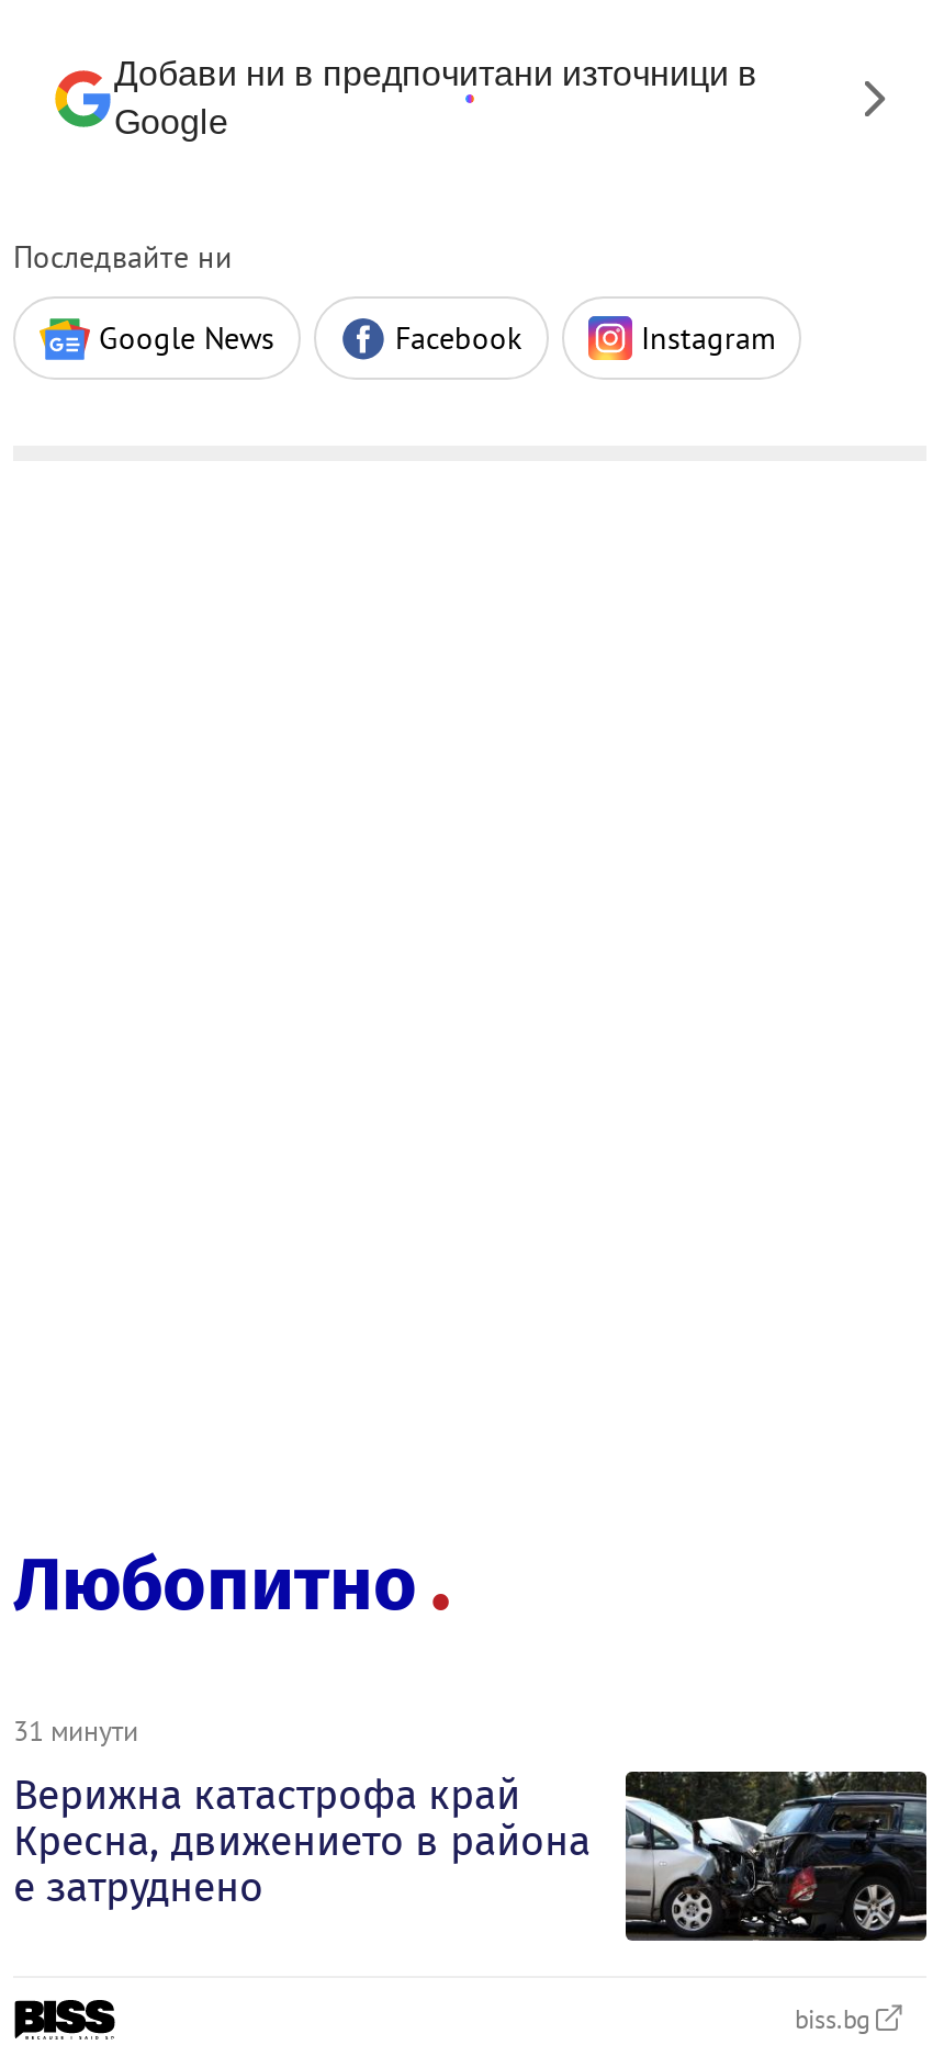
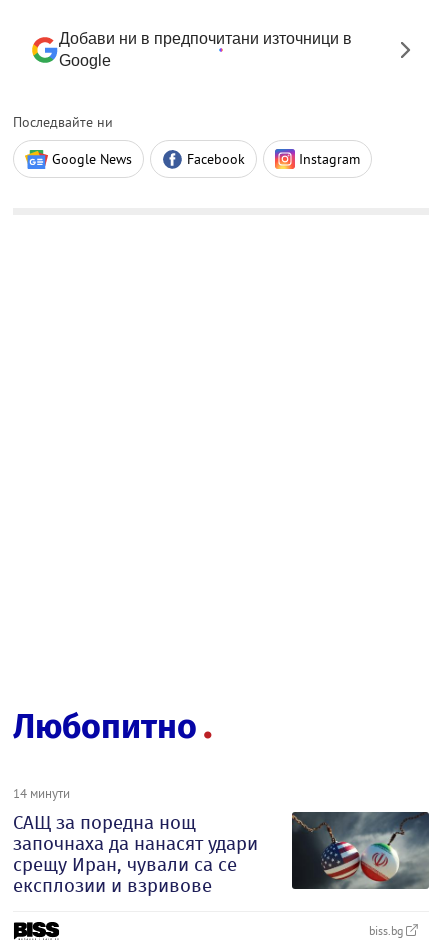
- [image]
- 31 минути
- Верижна катастрофа край
- Кресна, движението в района
- е затруднено
+ [image]
+ 14 минути
+ САЩ за поредна нощ
+ започнаха да нанасят удари
+ срещу Иран, чували са се
+ експлозии и взривове
